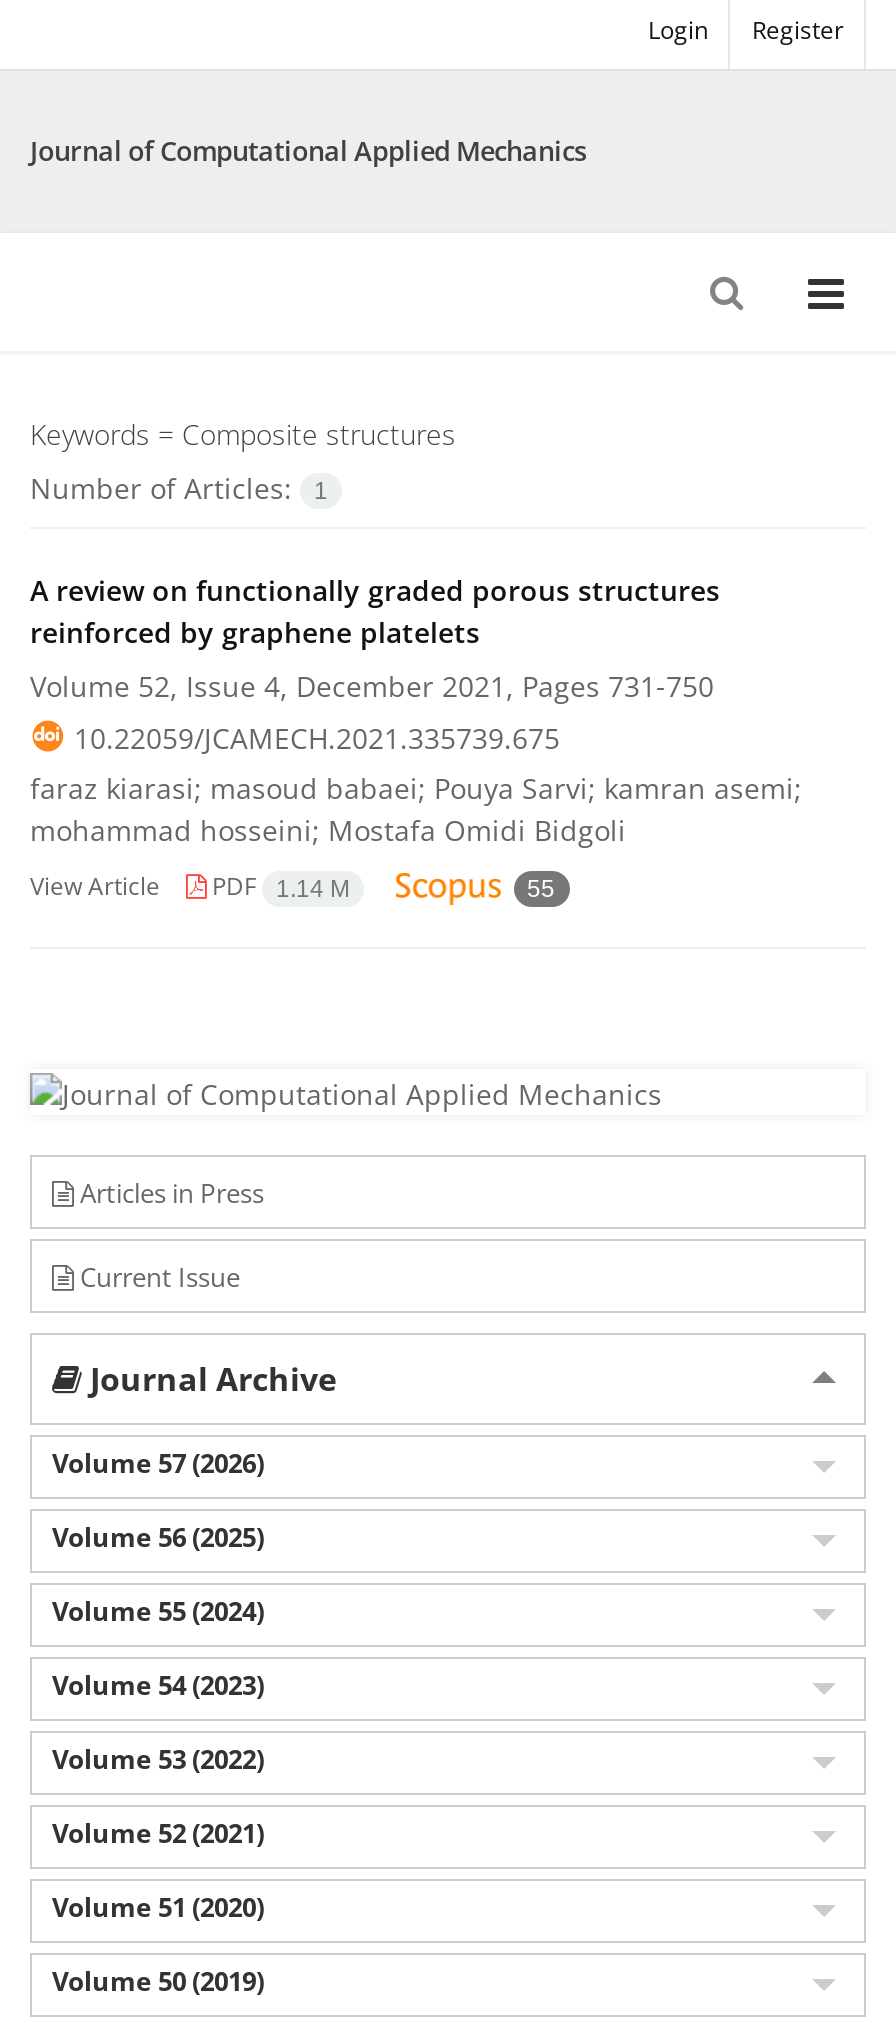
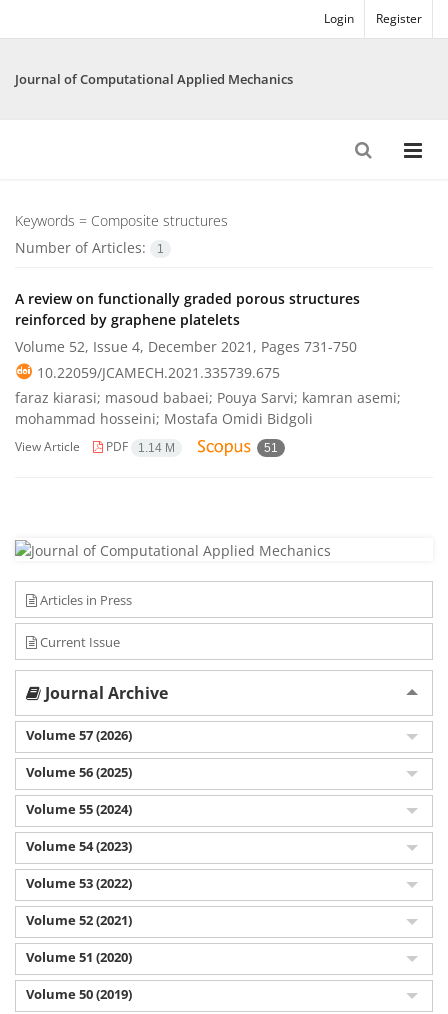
- 55
+ 51
